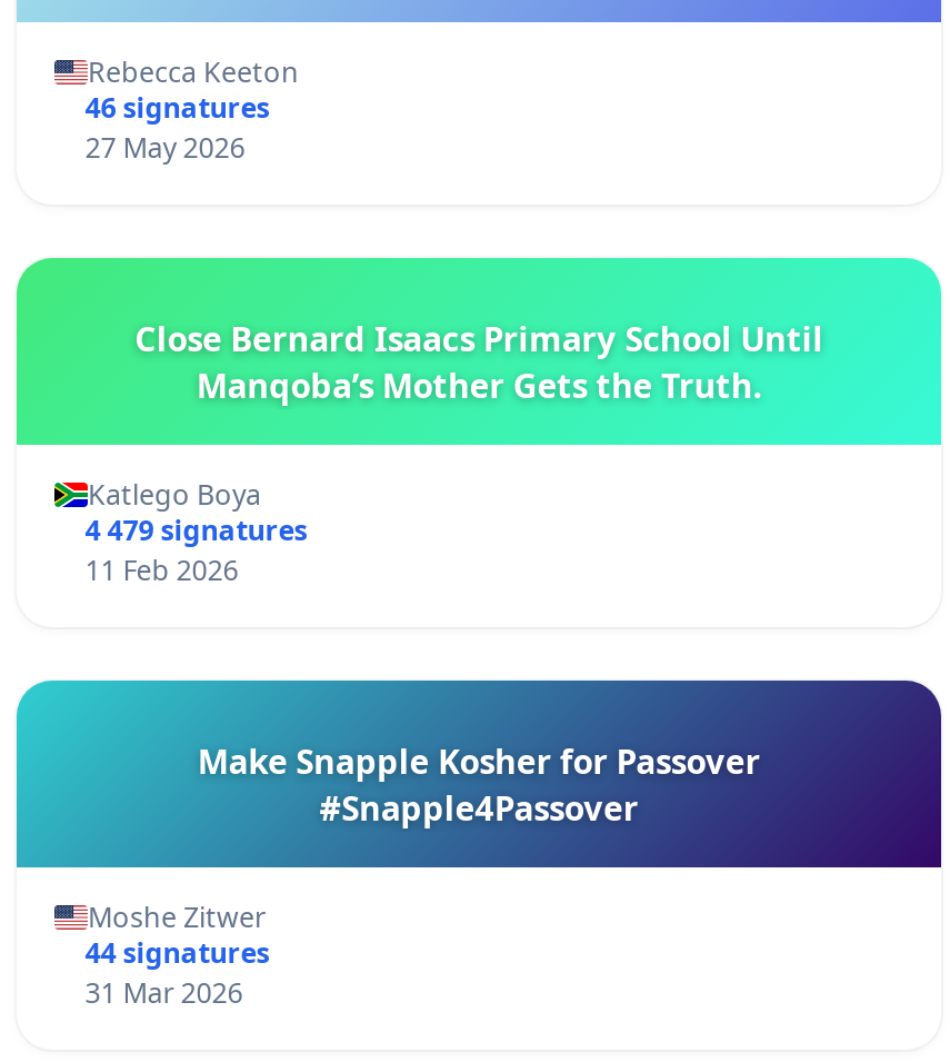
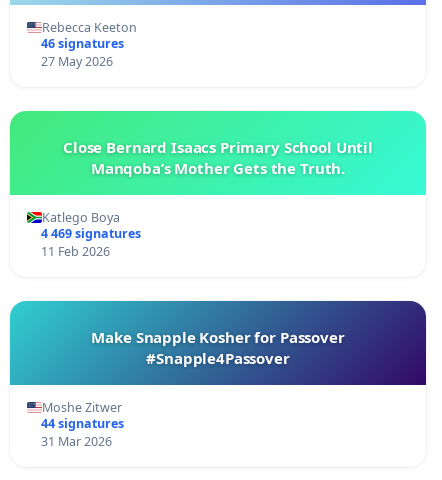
- 4 479 signatures
+ 4 469 signatures
